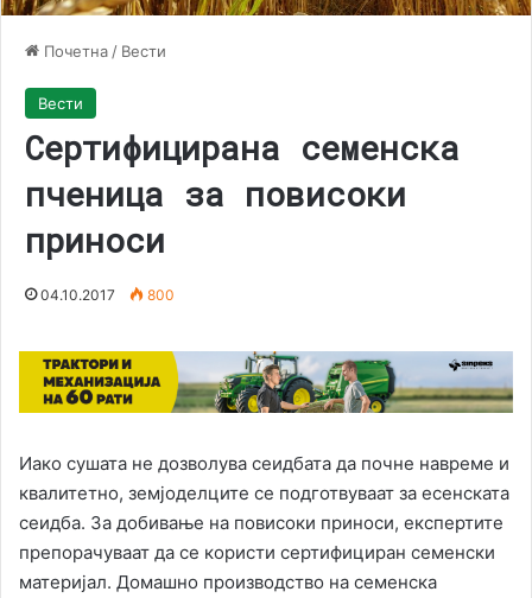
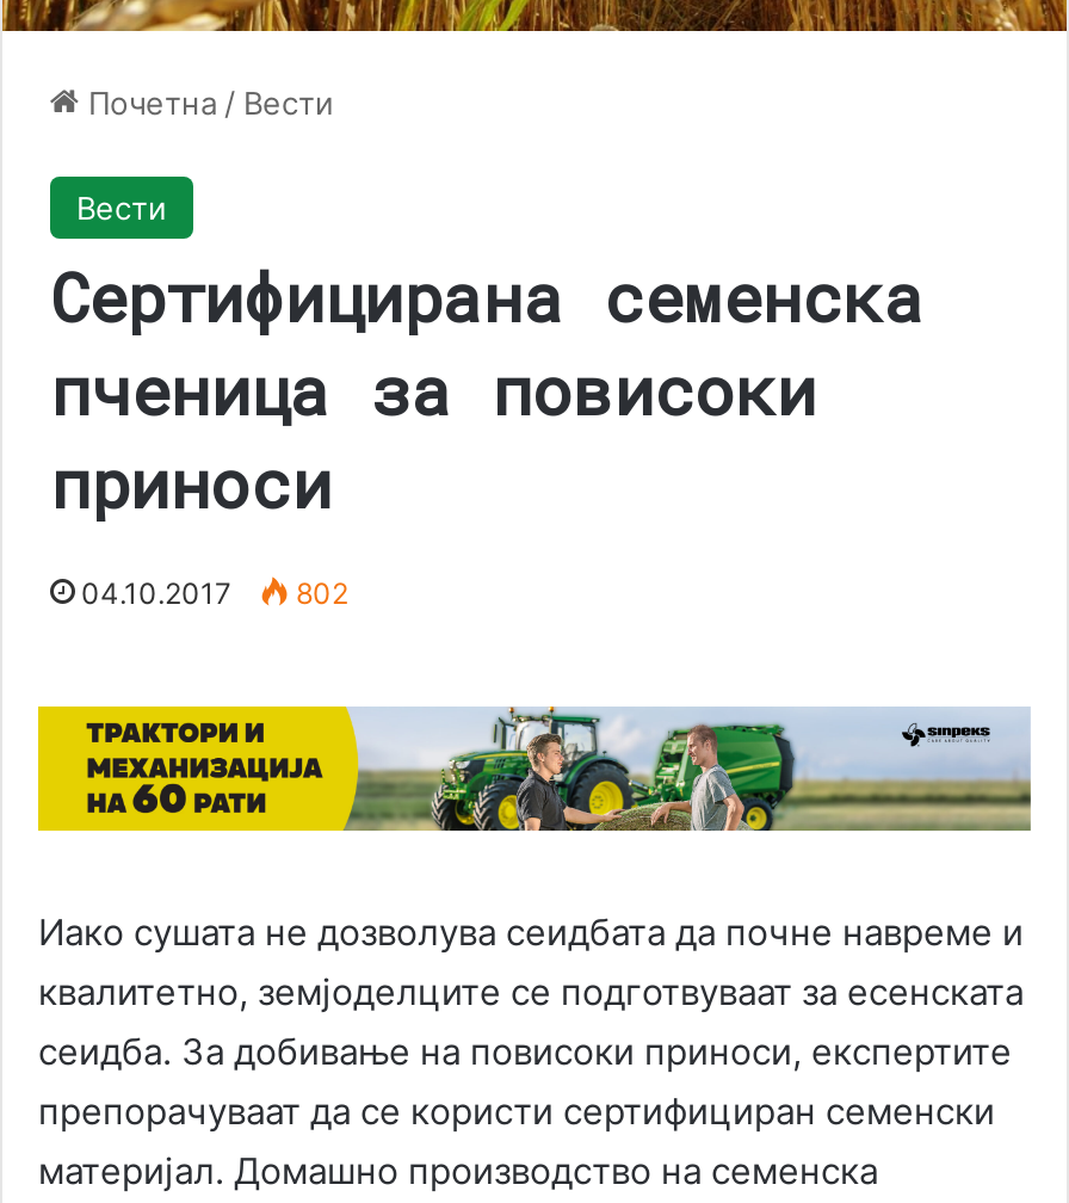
- 04.10.2017 800
+ 04.10.2017 802
